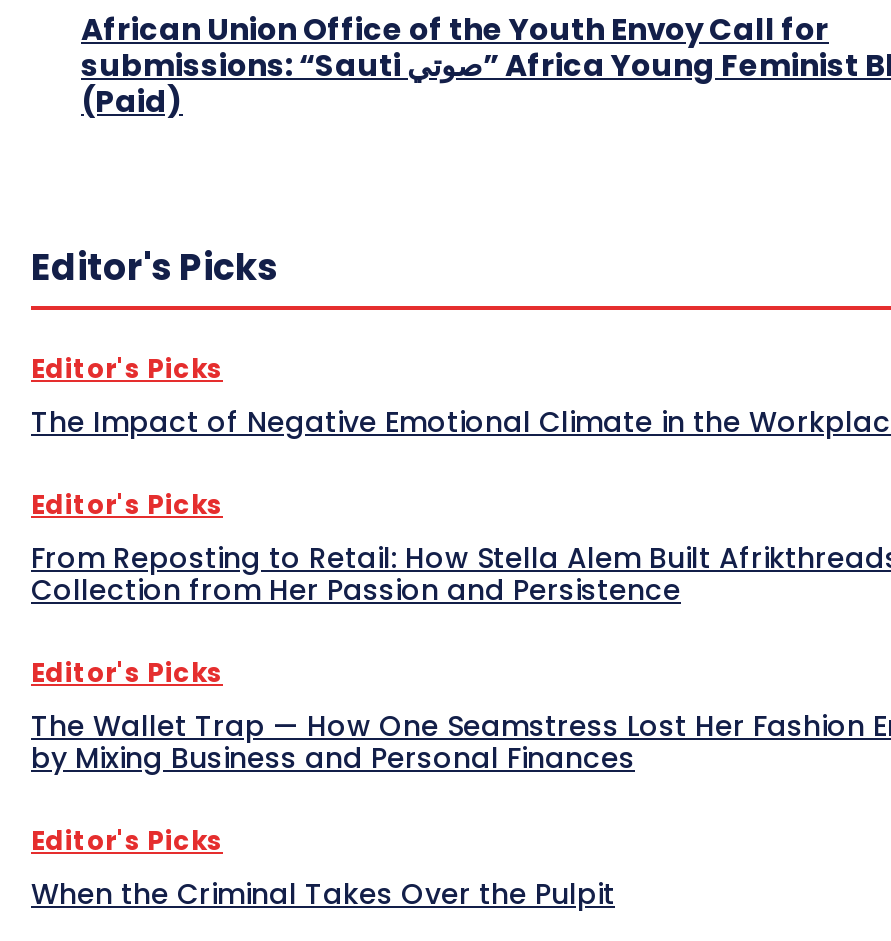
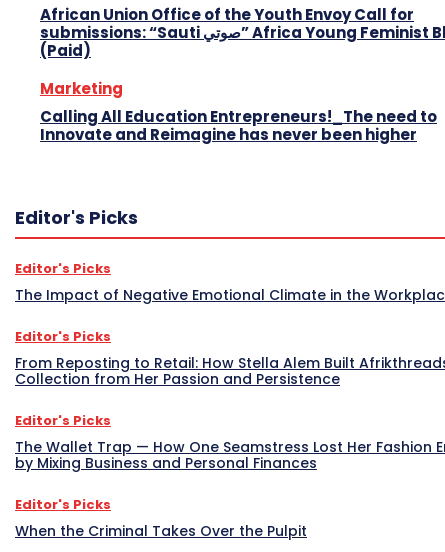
+ Marketing
+ Calling All Education Entrepreneurs!_The need to
+ Innovate and Reimagine has never been higher
